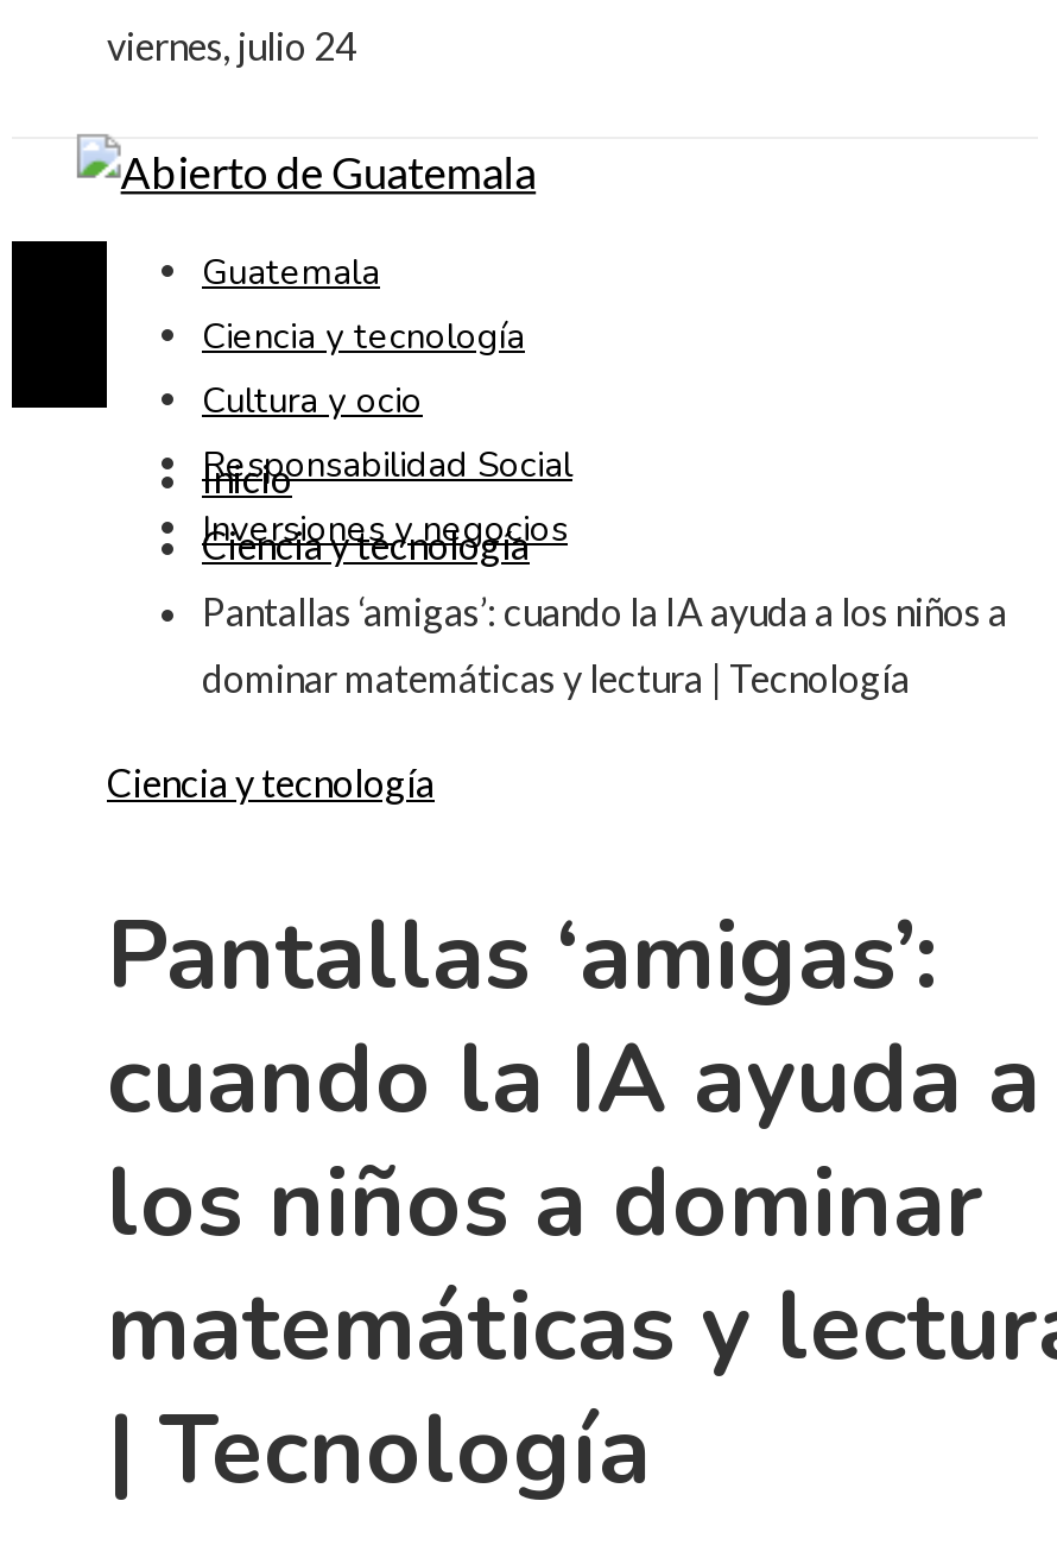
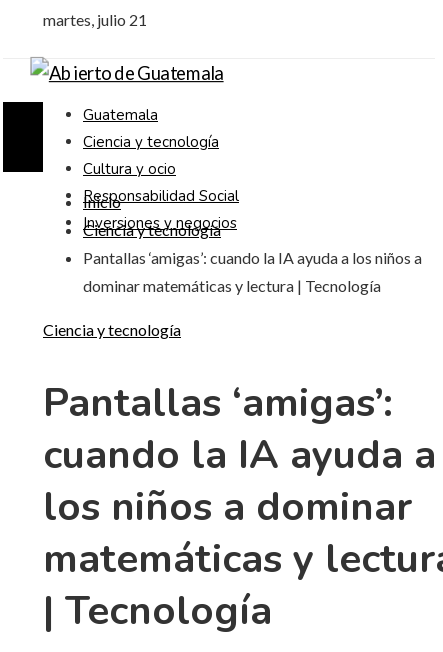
- viernes, julio 24
+ martes, julio 21
